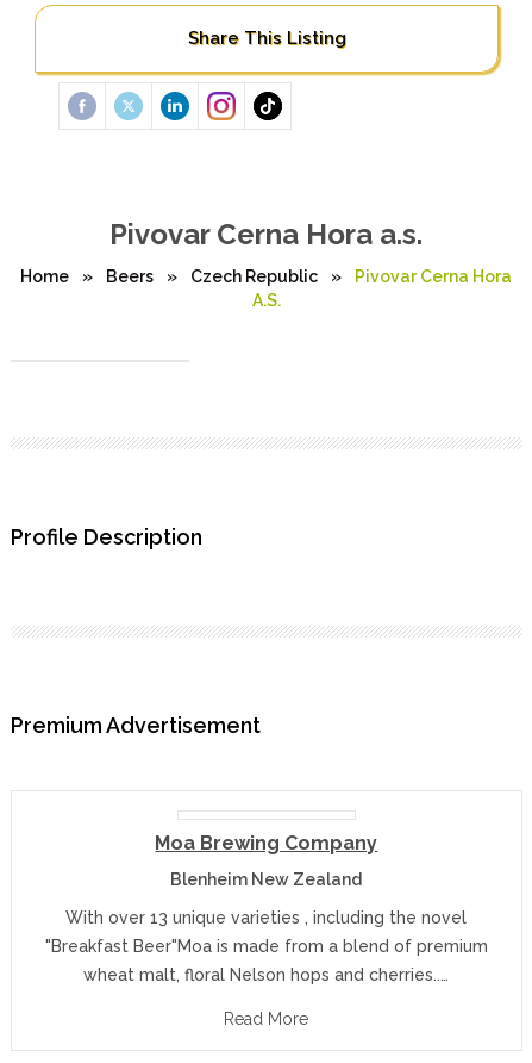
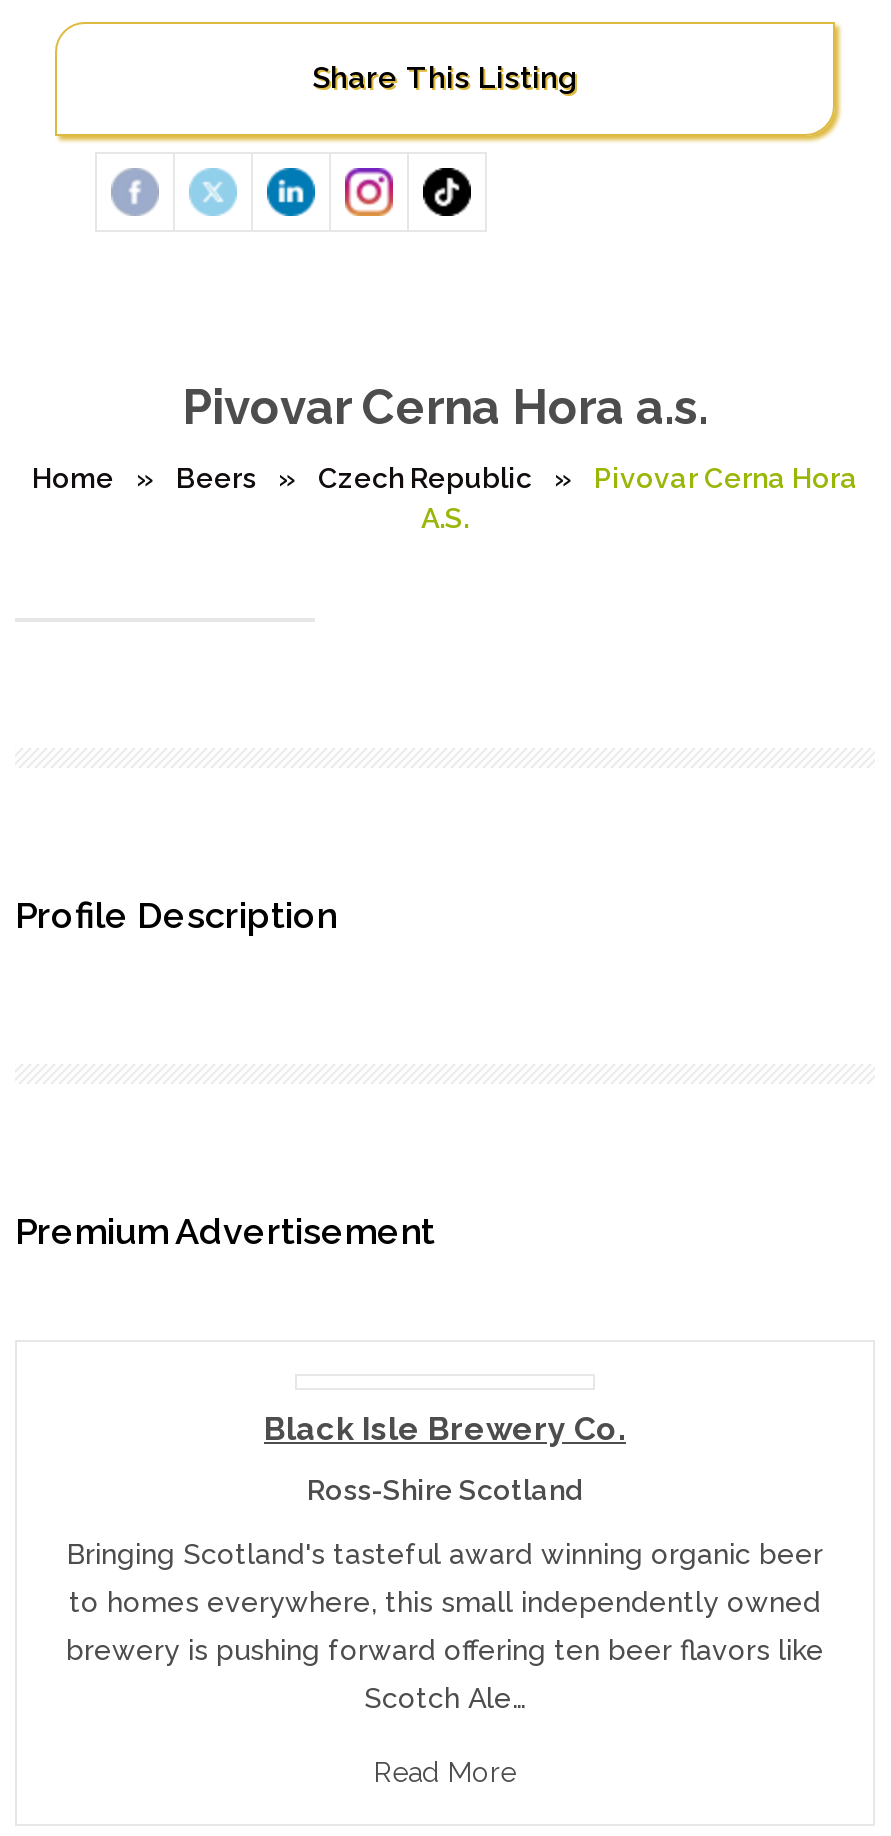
- Moa Brewing Company
- Blenheim New Zealand
- With over 13 unique varieties , including the novel
- "Breakfast Beer"Moa is made from a blend of premium
- wheat malt, floral Nelson hops and cherries..…
+ Black Isle Brewery Co.
+ Ross-Shire Scotland
+ Bringing Scotland's tasteful award winning organic beer
+ to homes everywhere, this small independently owned
+ brewery is pushing forward offering ten beer flavors like
+ Scotch Ale…
